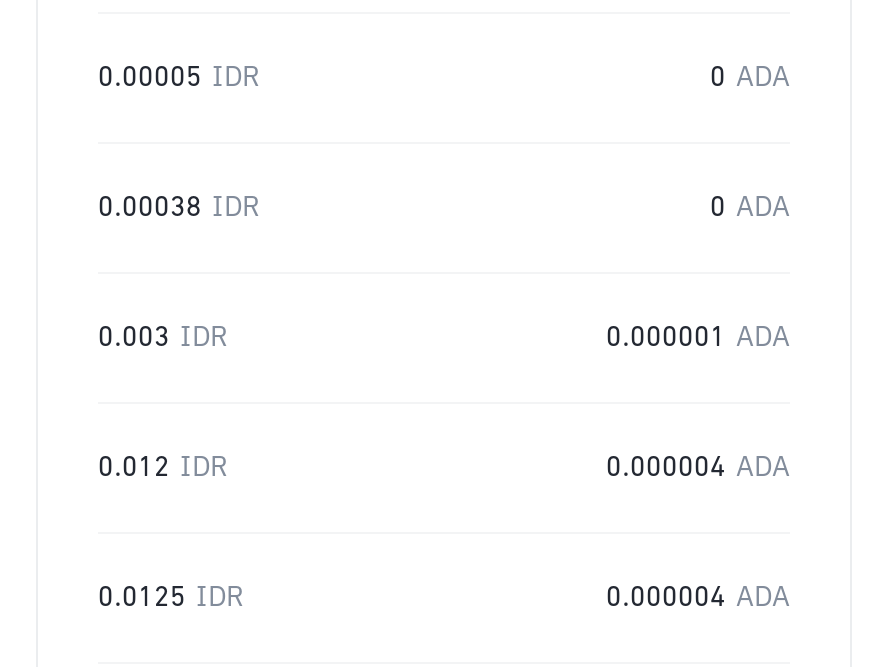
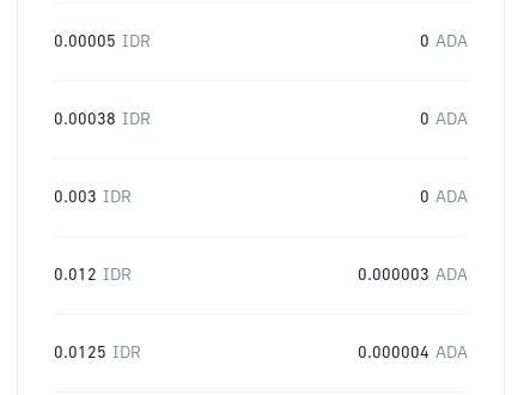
- 0.000001 ADA
+ 0 ADA

- 0.000004 ADA
+ 0.000003 ADA
